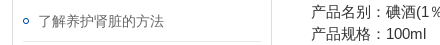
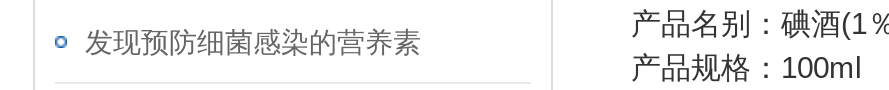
- 了解养护肾脏的方法
+ 发现预防细菌感染的营养素
